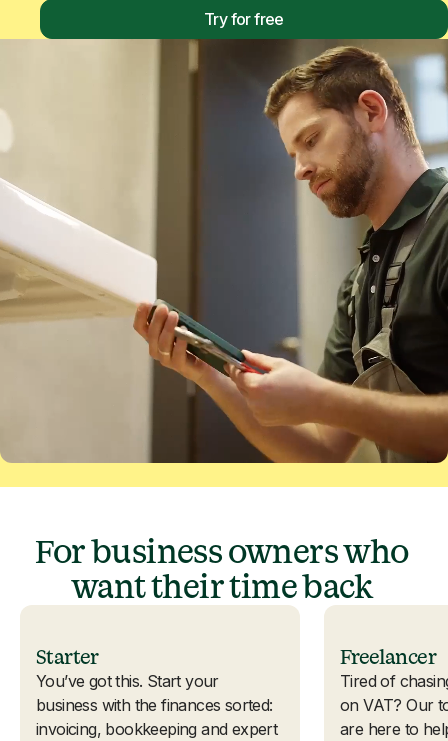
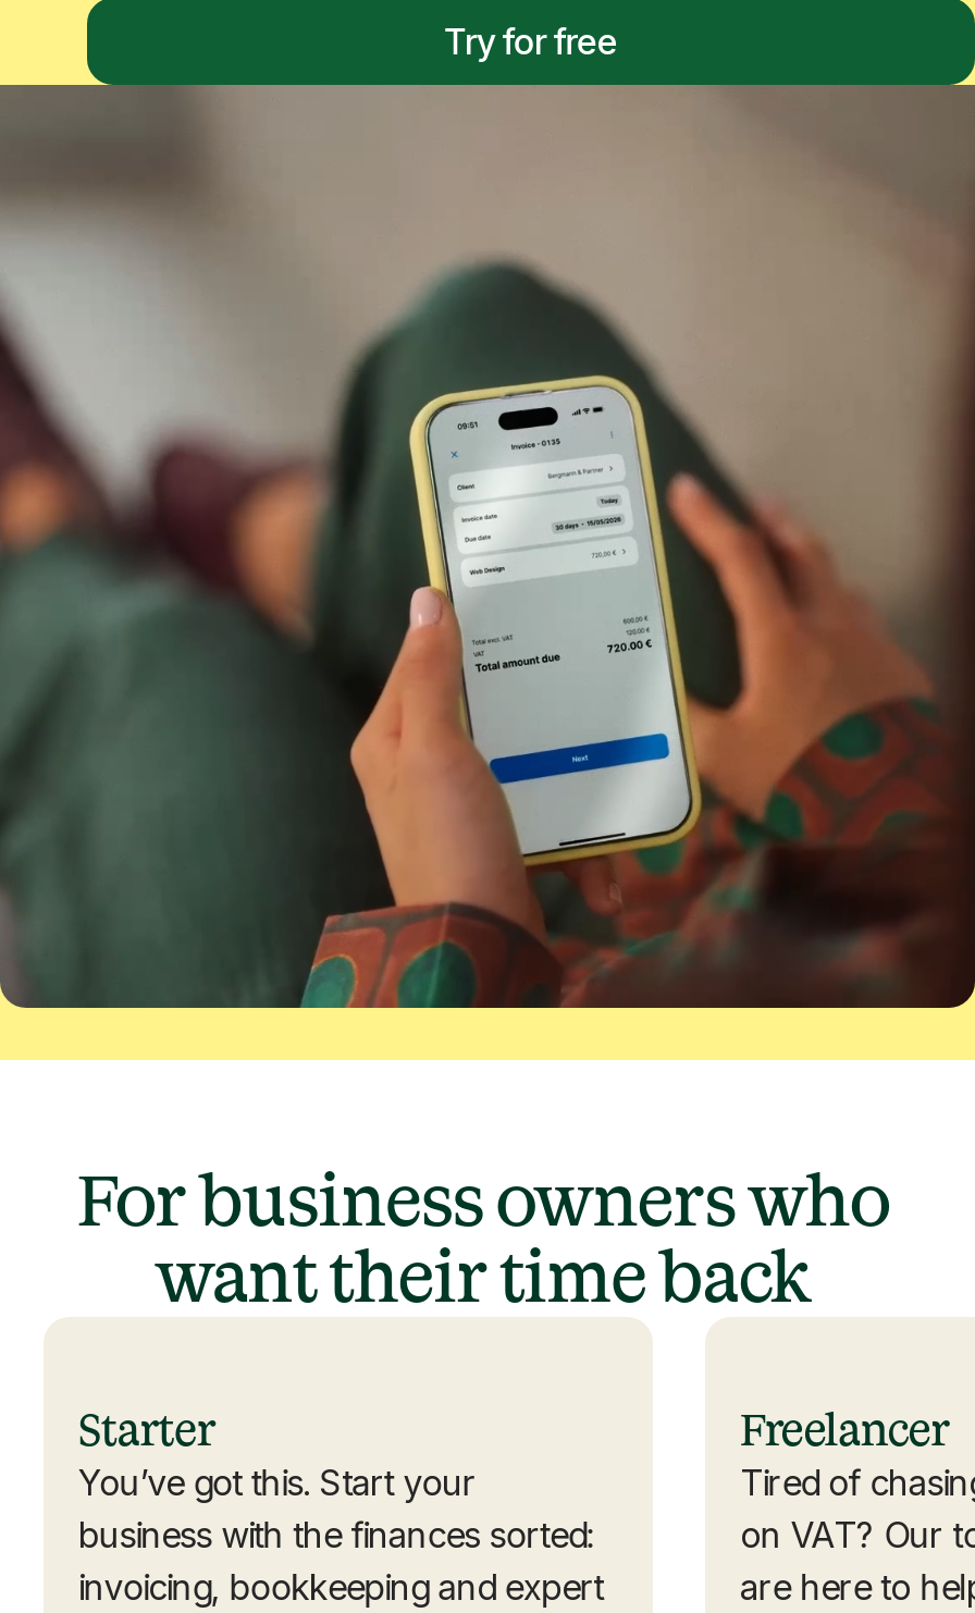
- [image]
+ [image]
